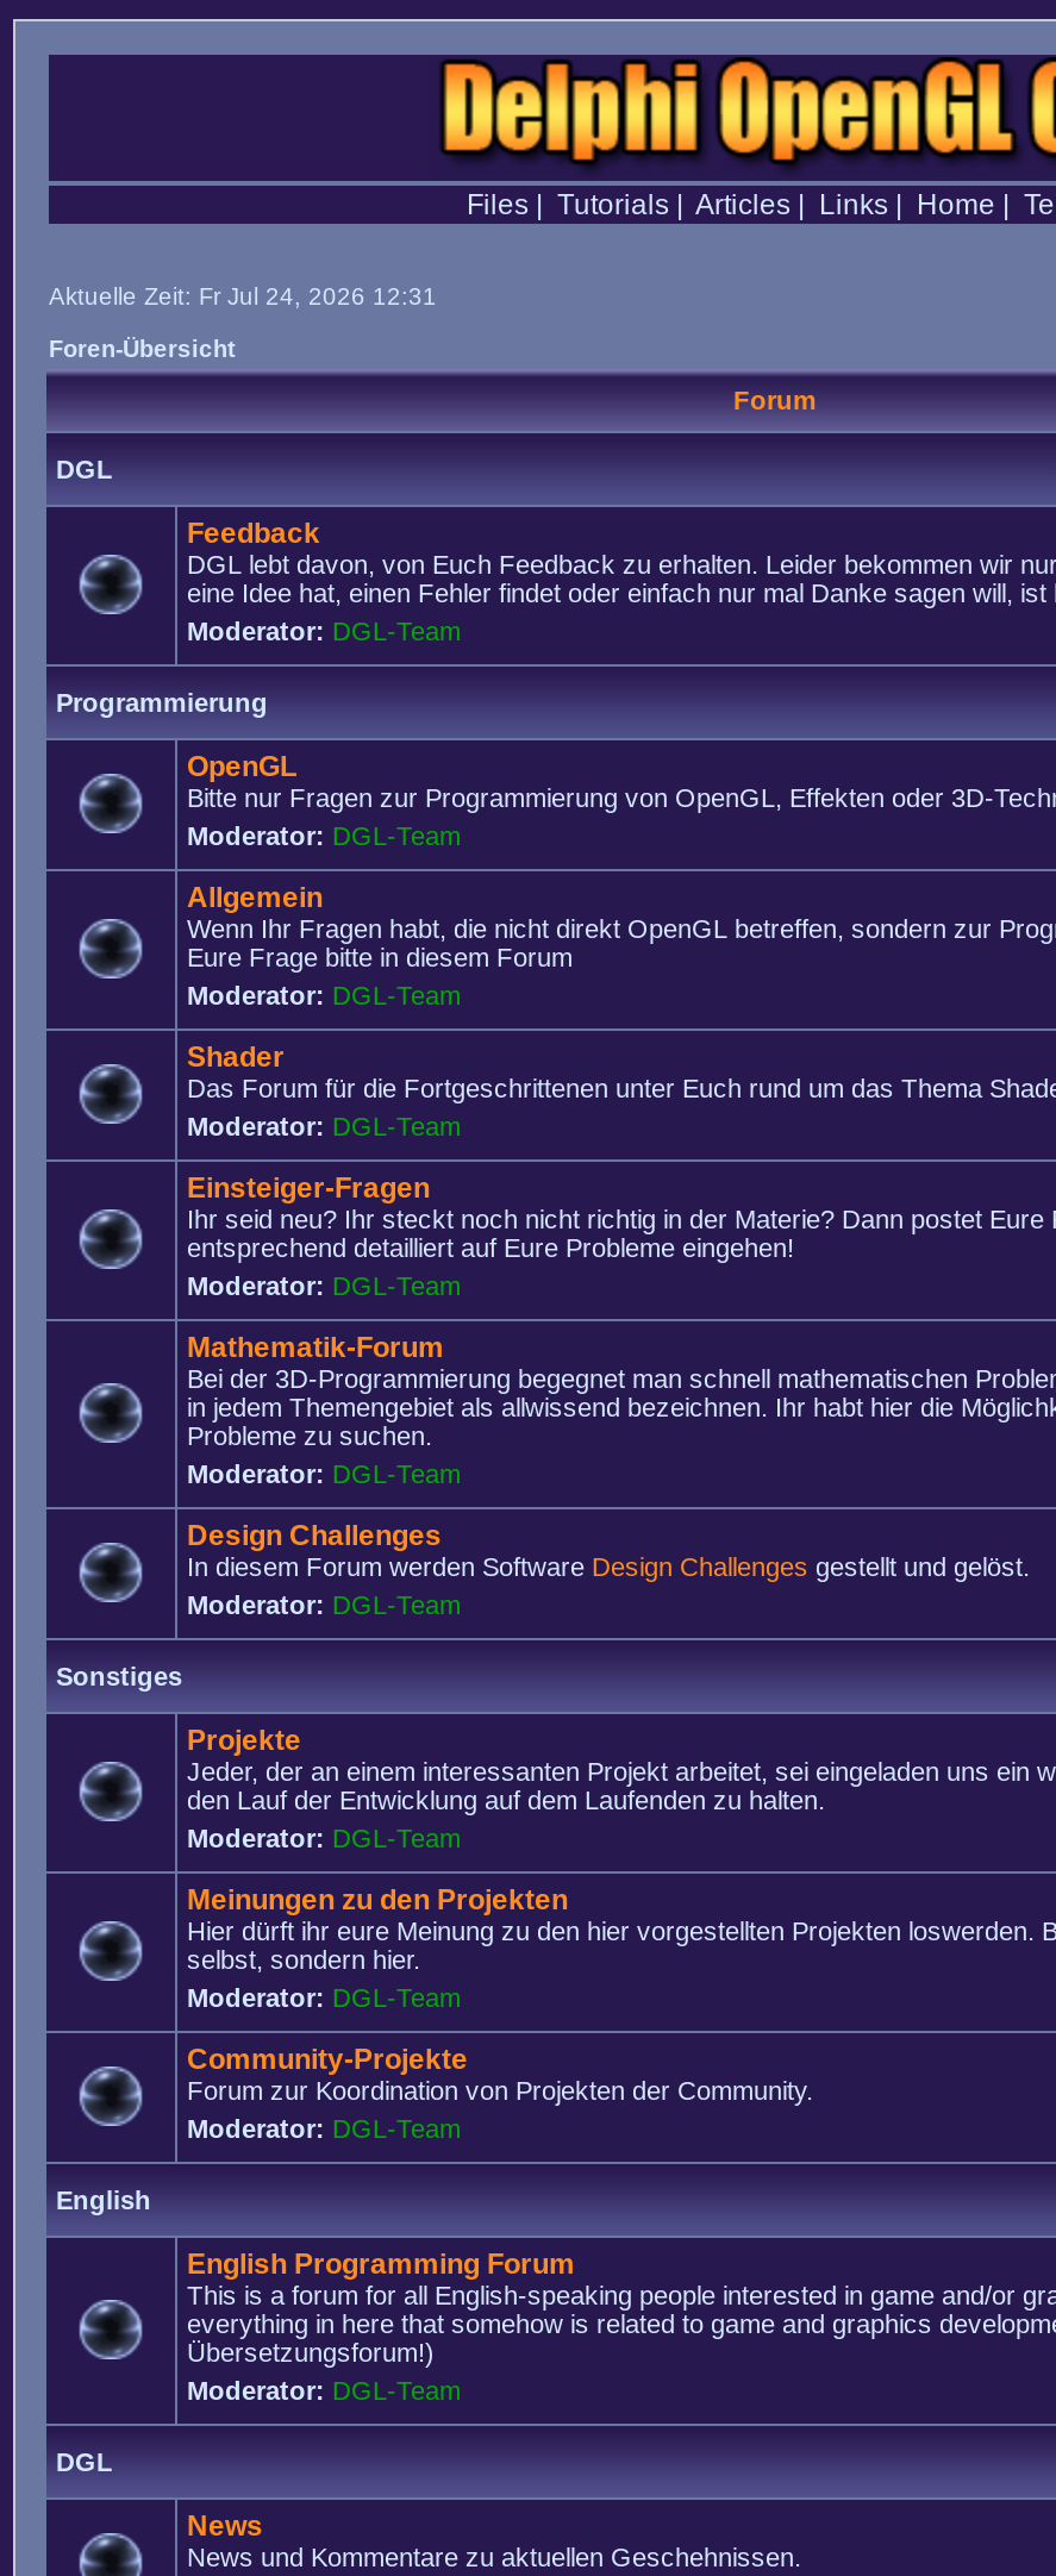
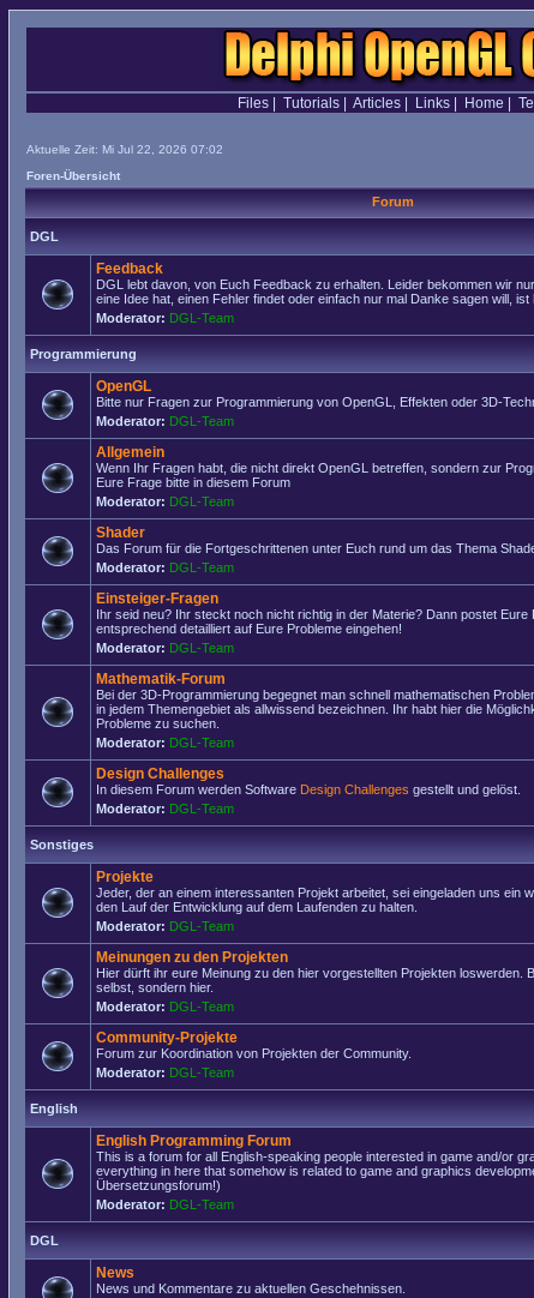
- Aktuelle Zeit: Fr Jul 24, 2026 12:31
+ Aktuelle Zeit: Mi Jul 22, 2026 07:02
